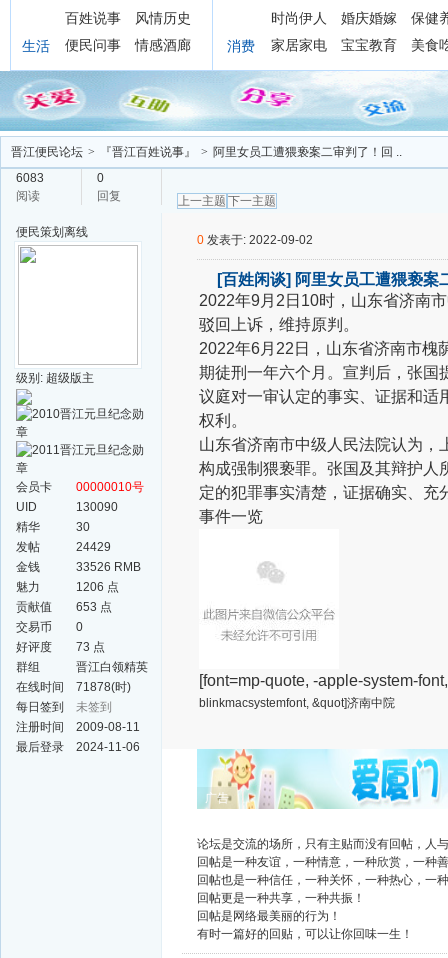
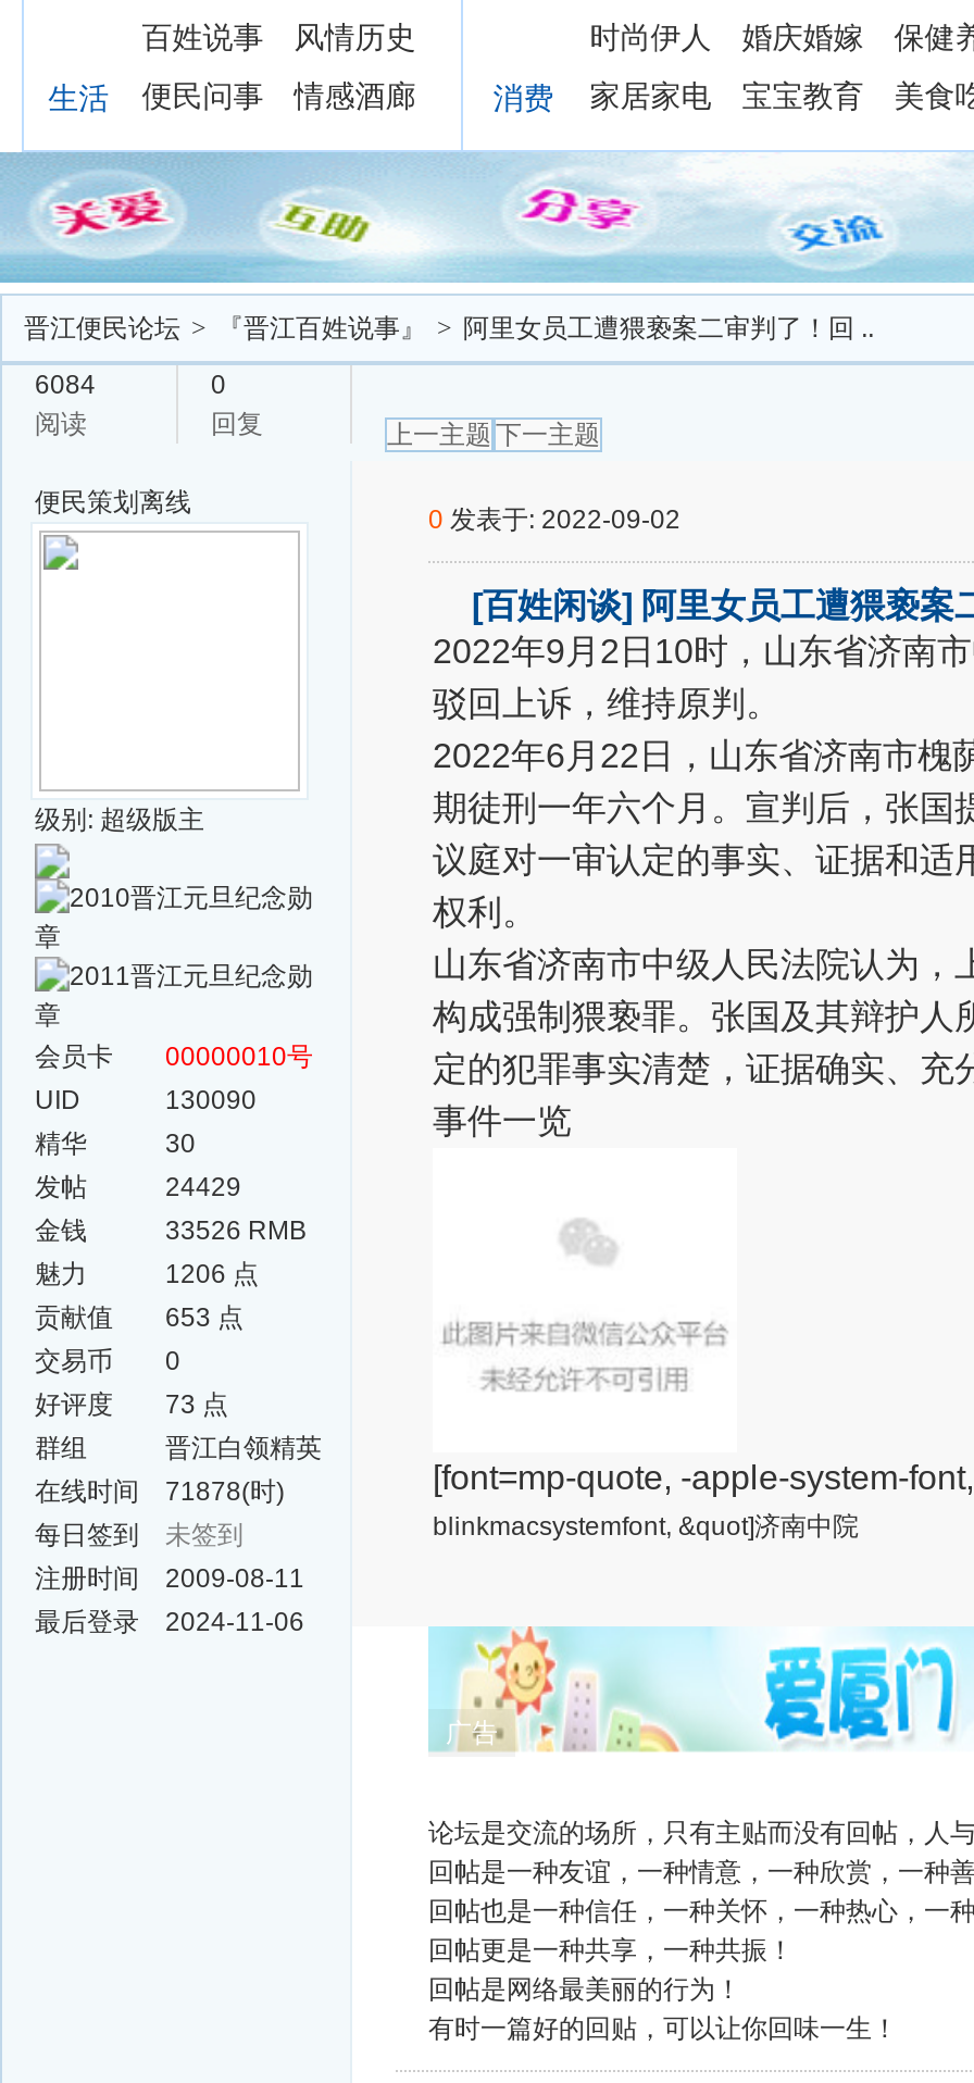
- 6083
+ 6084
